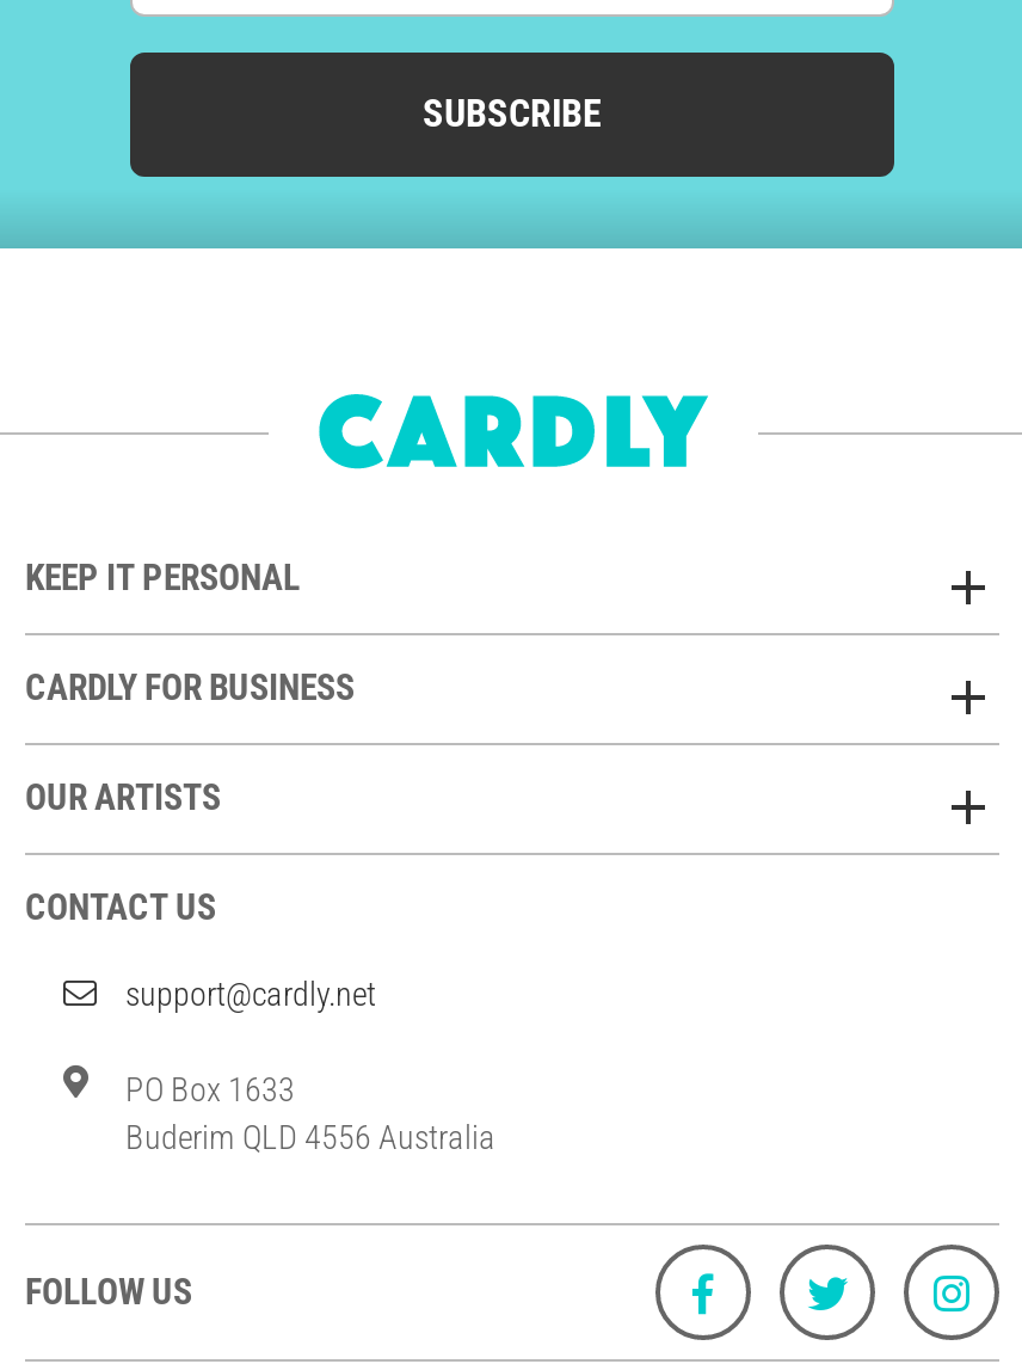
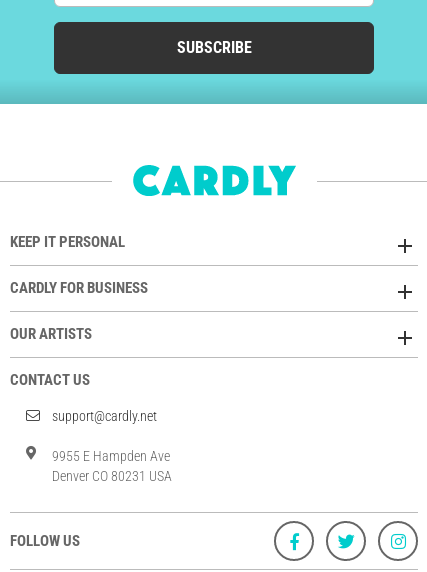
- PO Box 1633
- Buderim QLD 4556 Australia
+ 9955 E Hampden Ave
+ Denver CO 80231 USA
